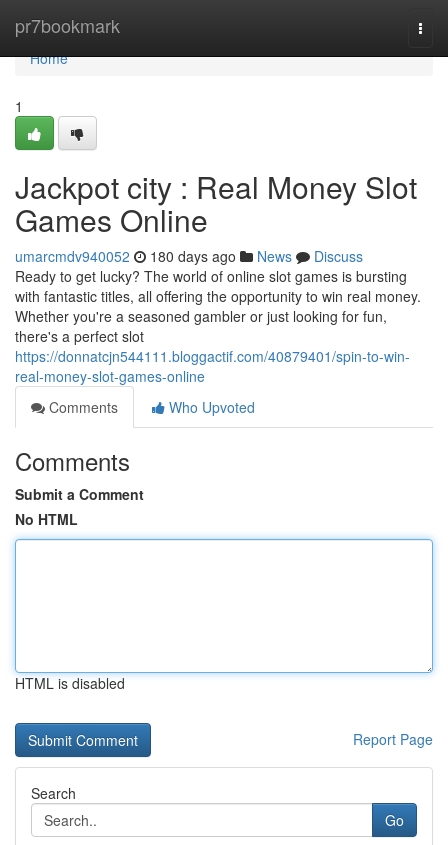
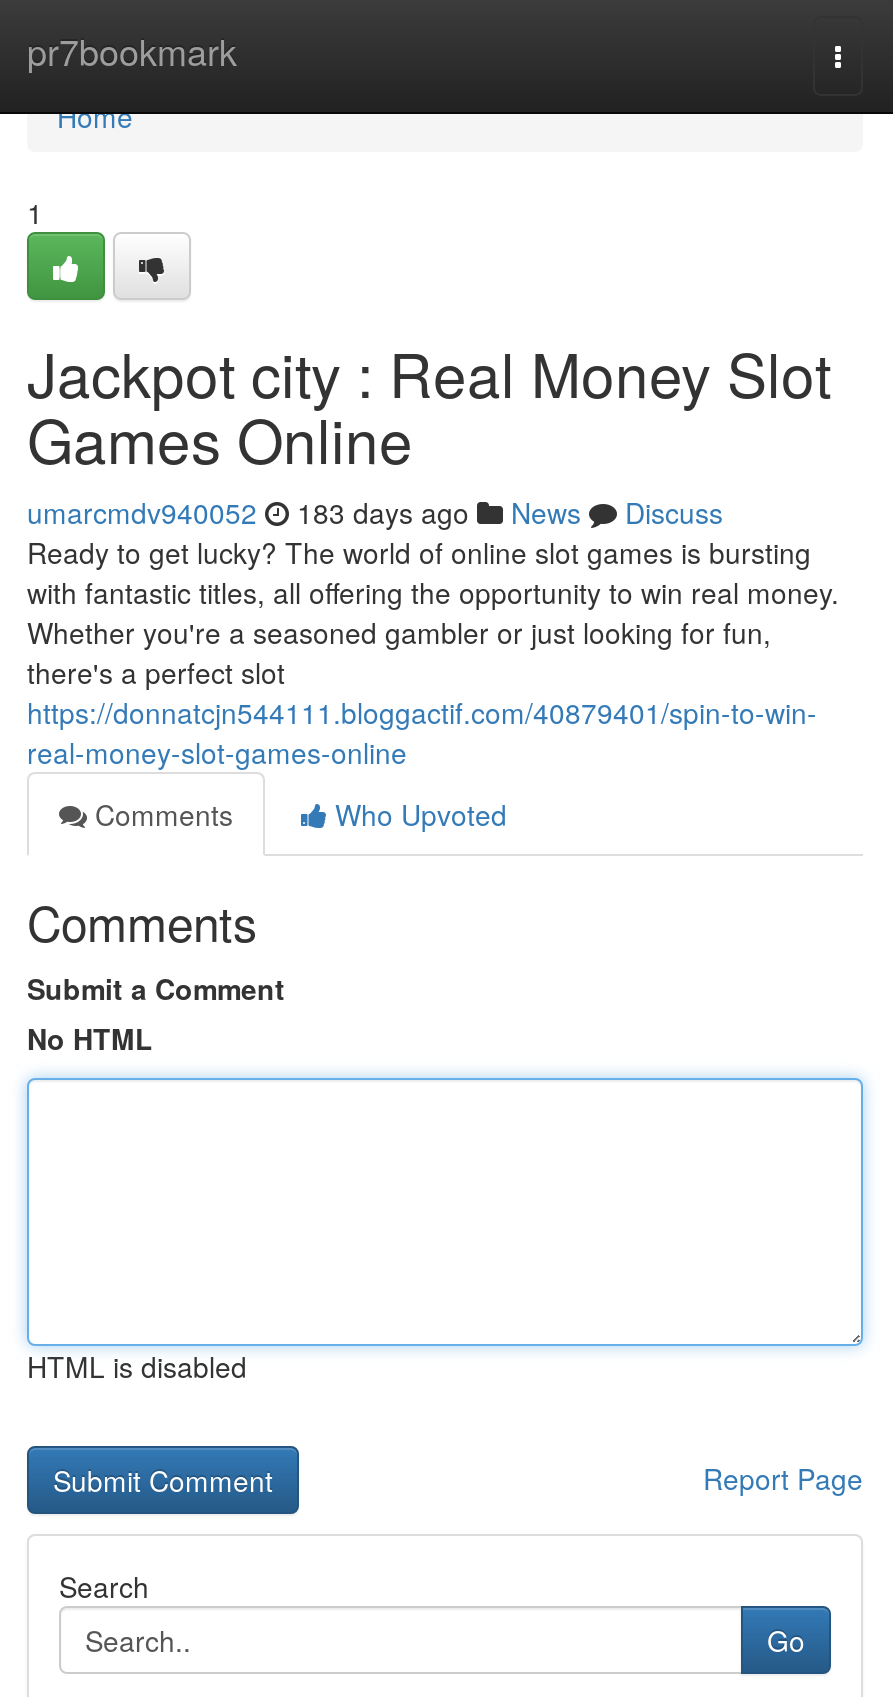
- umarcmdv940052 180 days ago News Discuss
+ umarcmdv940052 183 days ago News Discuss
